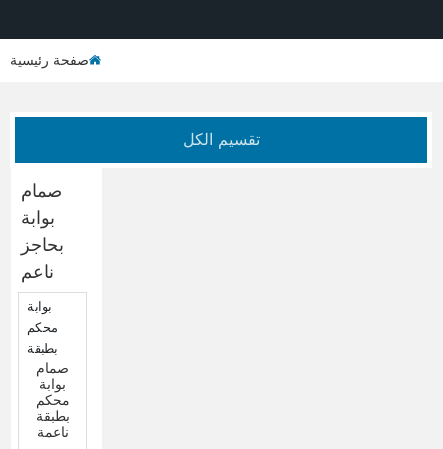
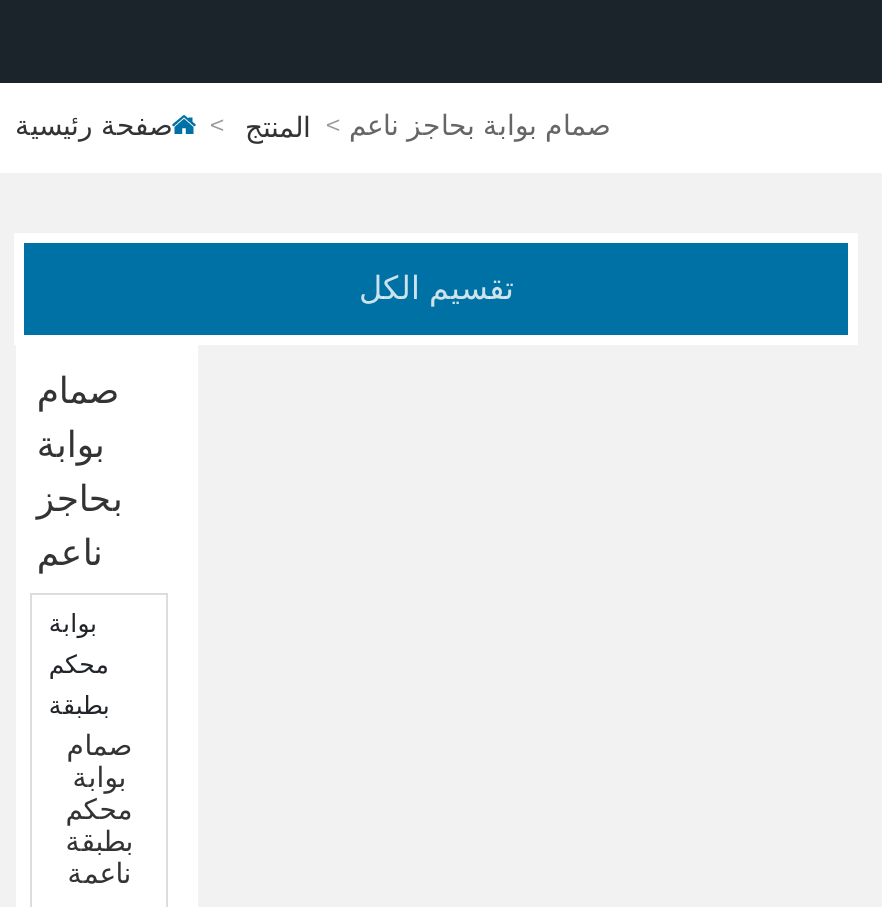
+ المنتج
+ صمام بوابة بحاجز ناعم
